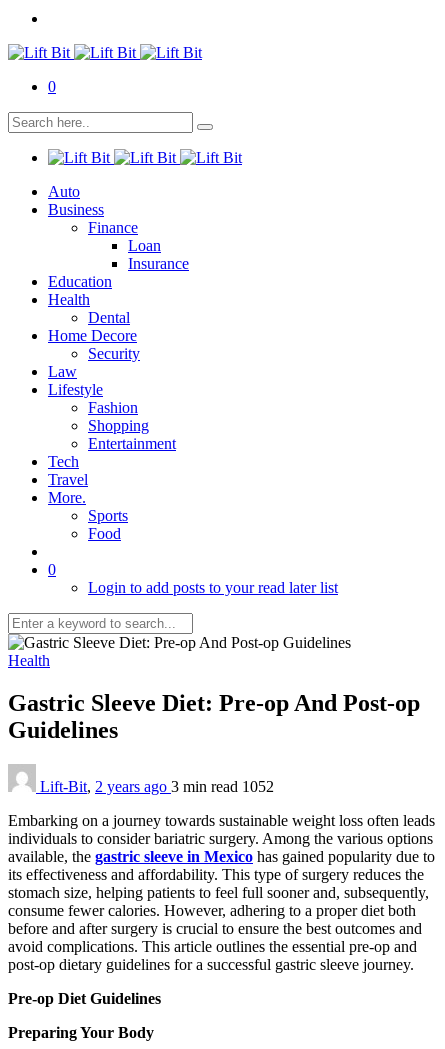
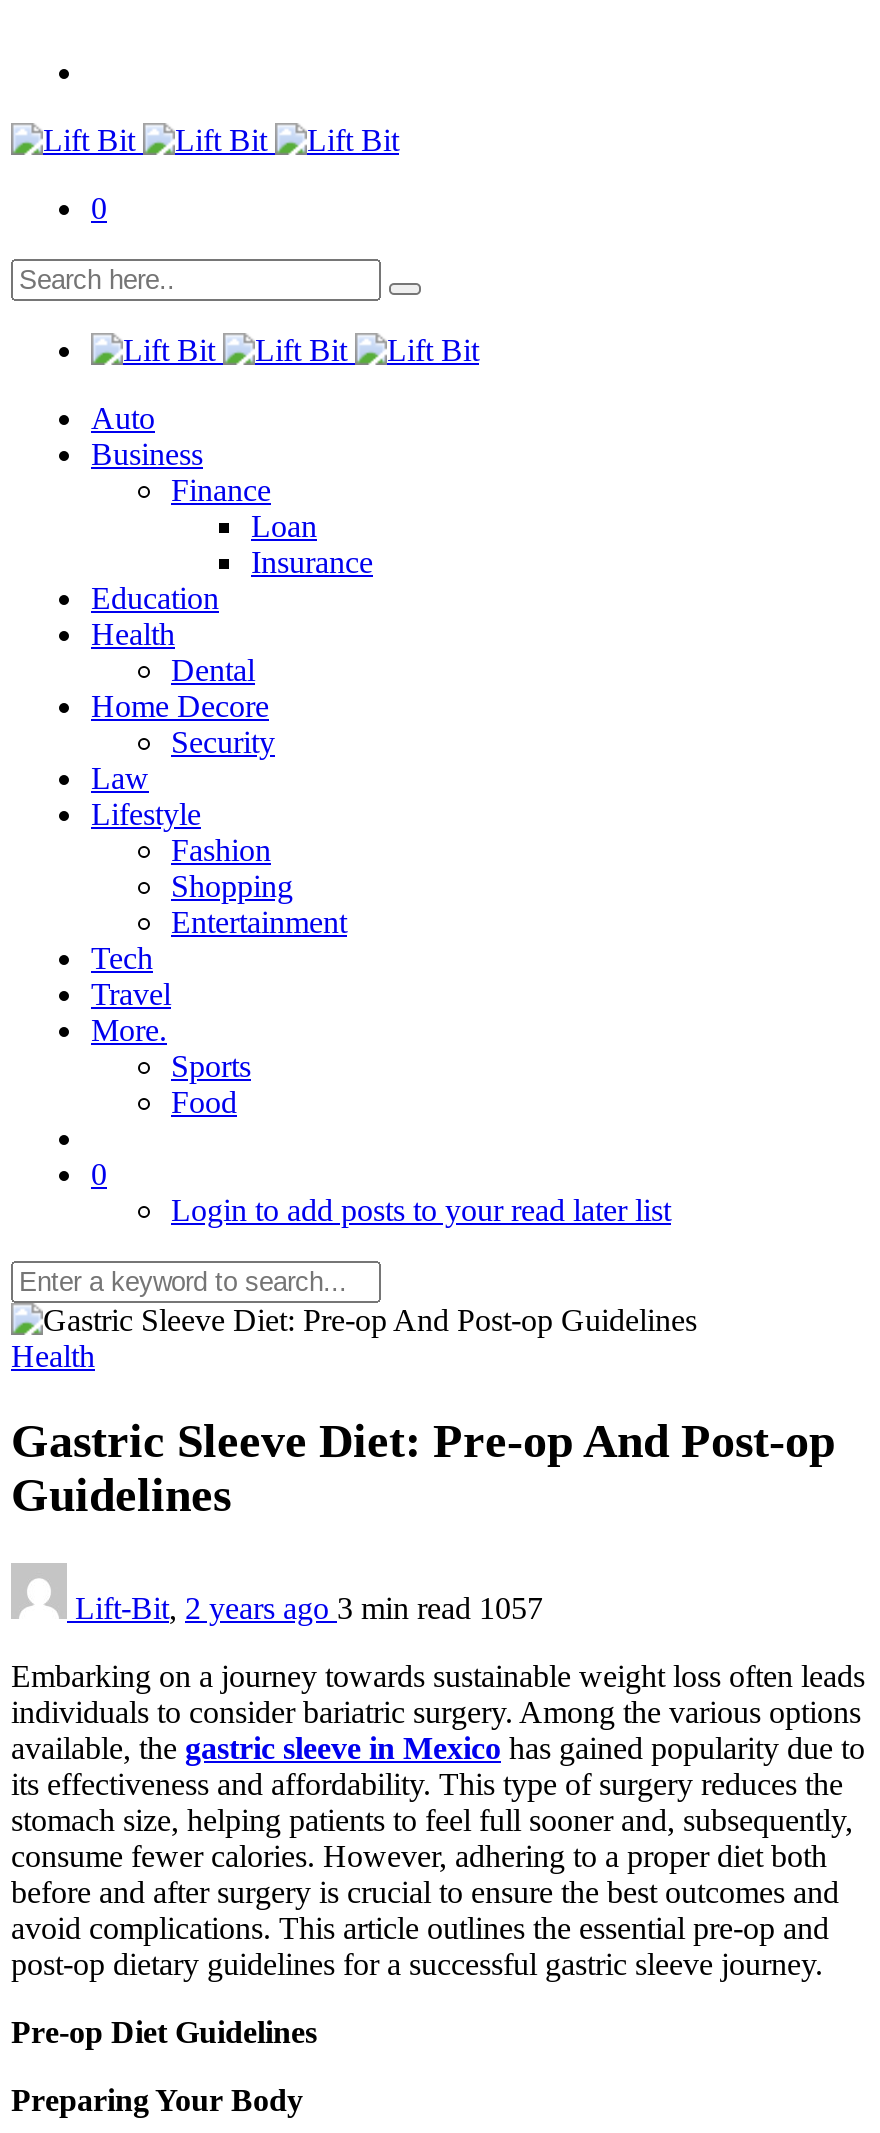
- Lift-Bit, 2 years ago 3 min read 1052
+ Lift-Bit, 2 years ago 3 min read 1057
